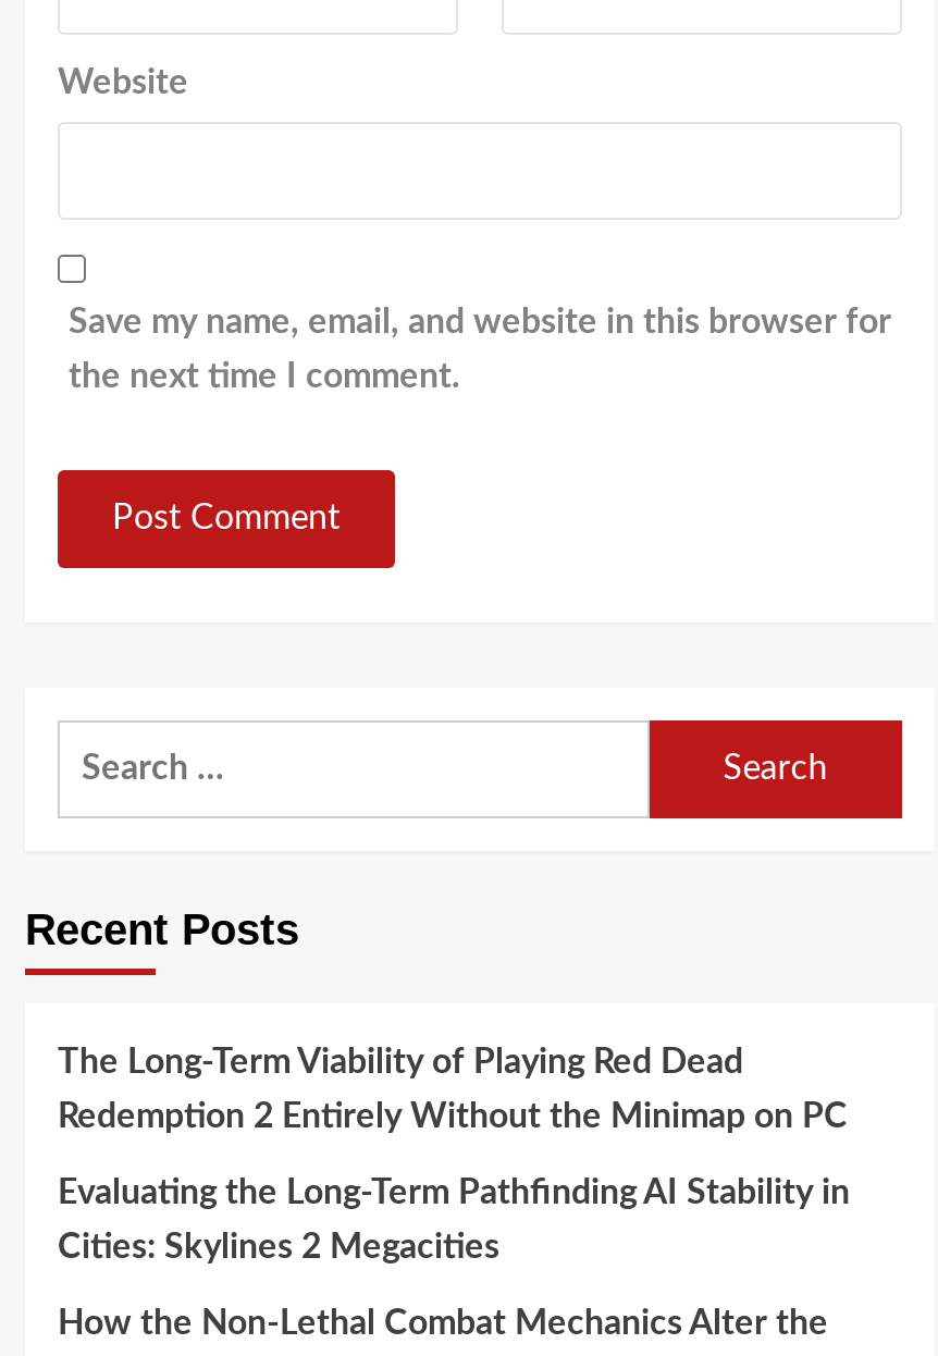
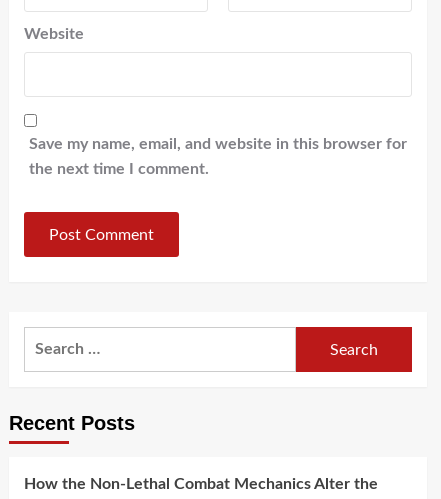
- The Long-Term Viability of Playing Red Dead
- Redemption 2 Entirely Without the Minimap on PC
- Evaluating the Long-Term Pathfinding AI Stability in
- Cities: Skylines 2 Megacities
